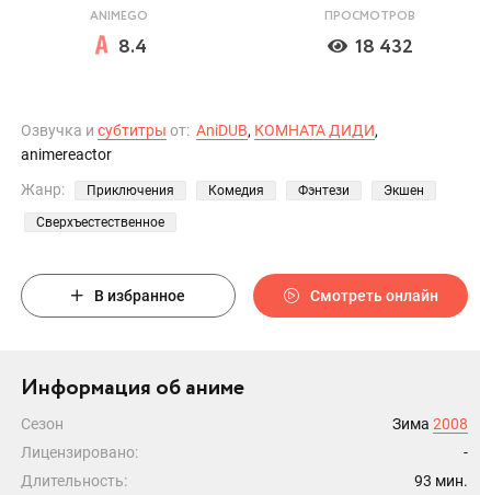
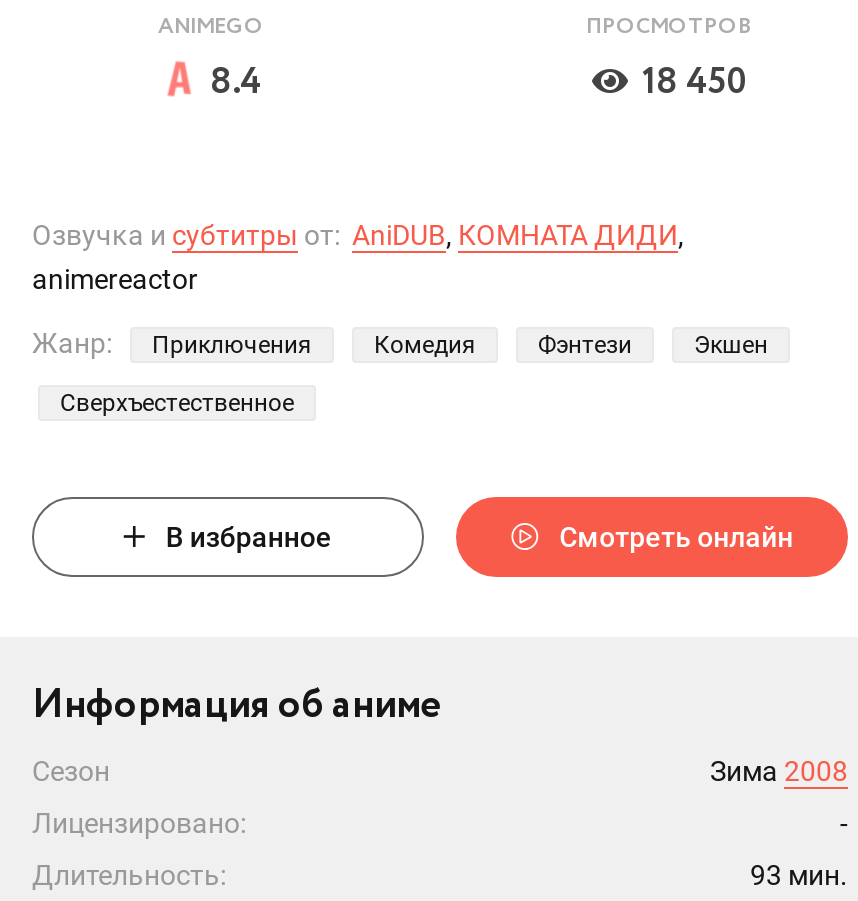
- 18 432
+ 18 450
